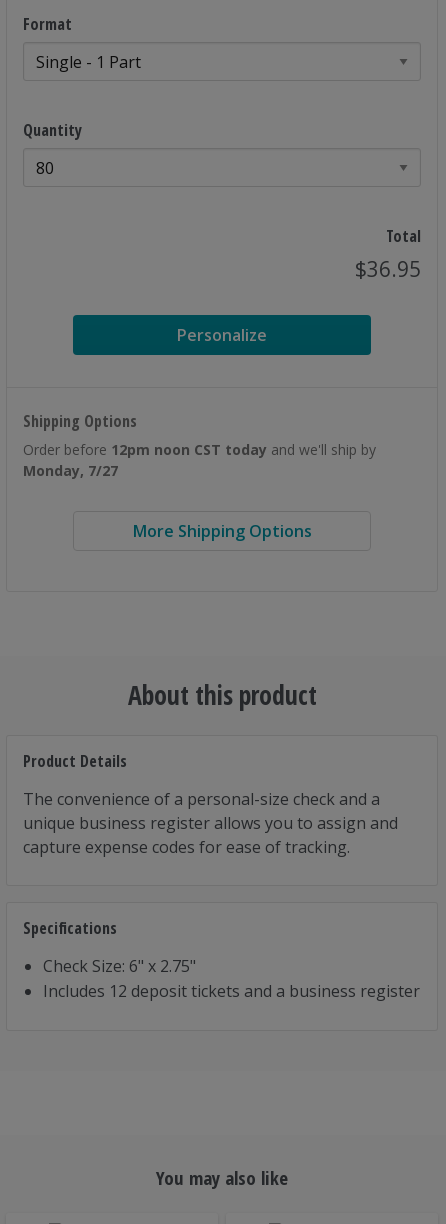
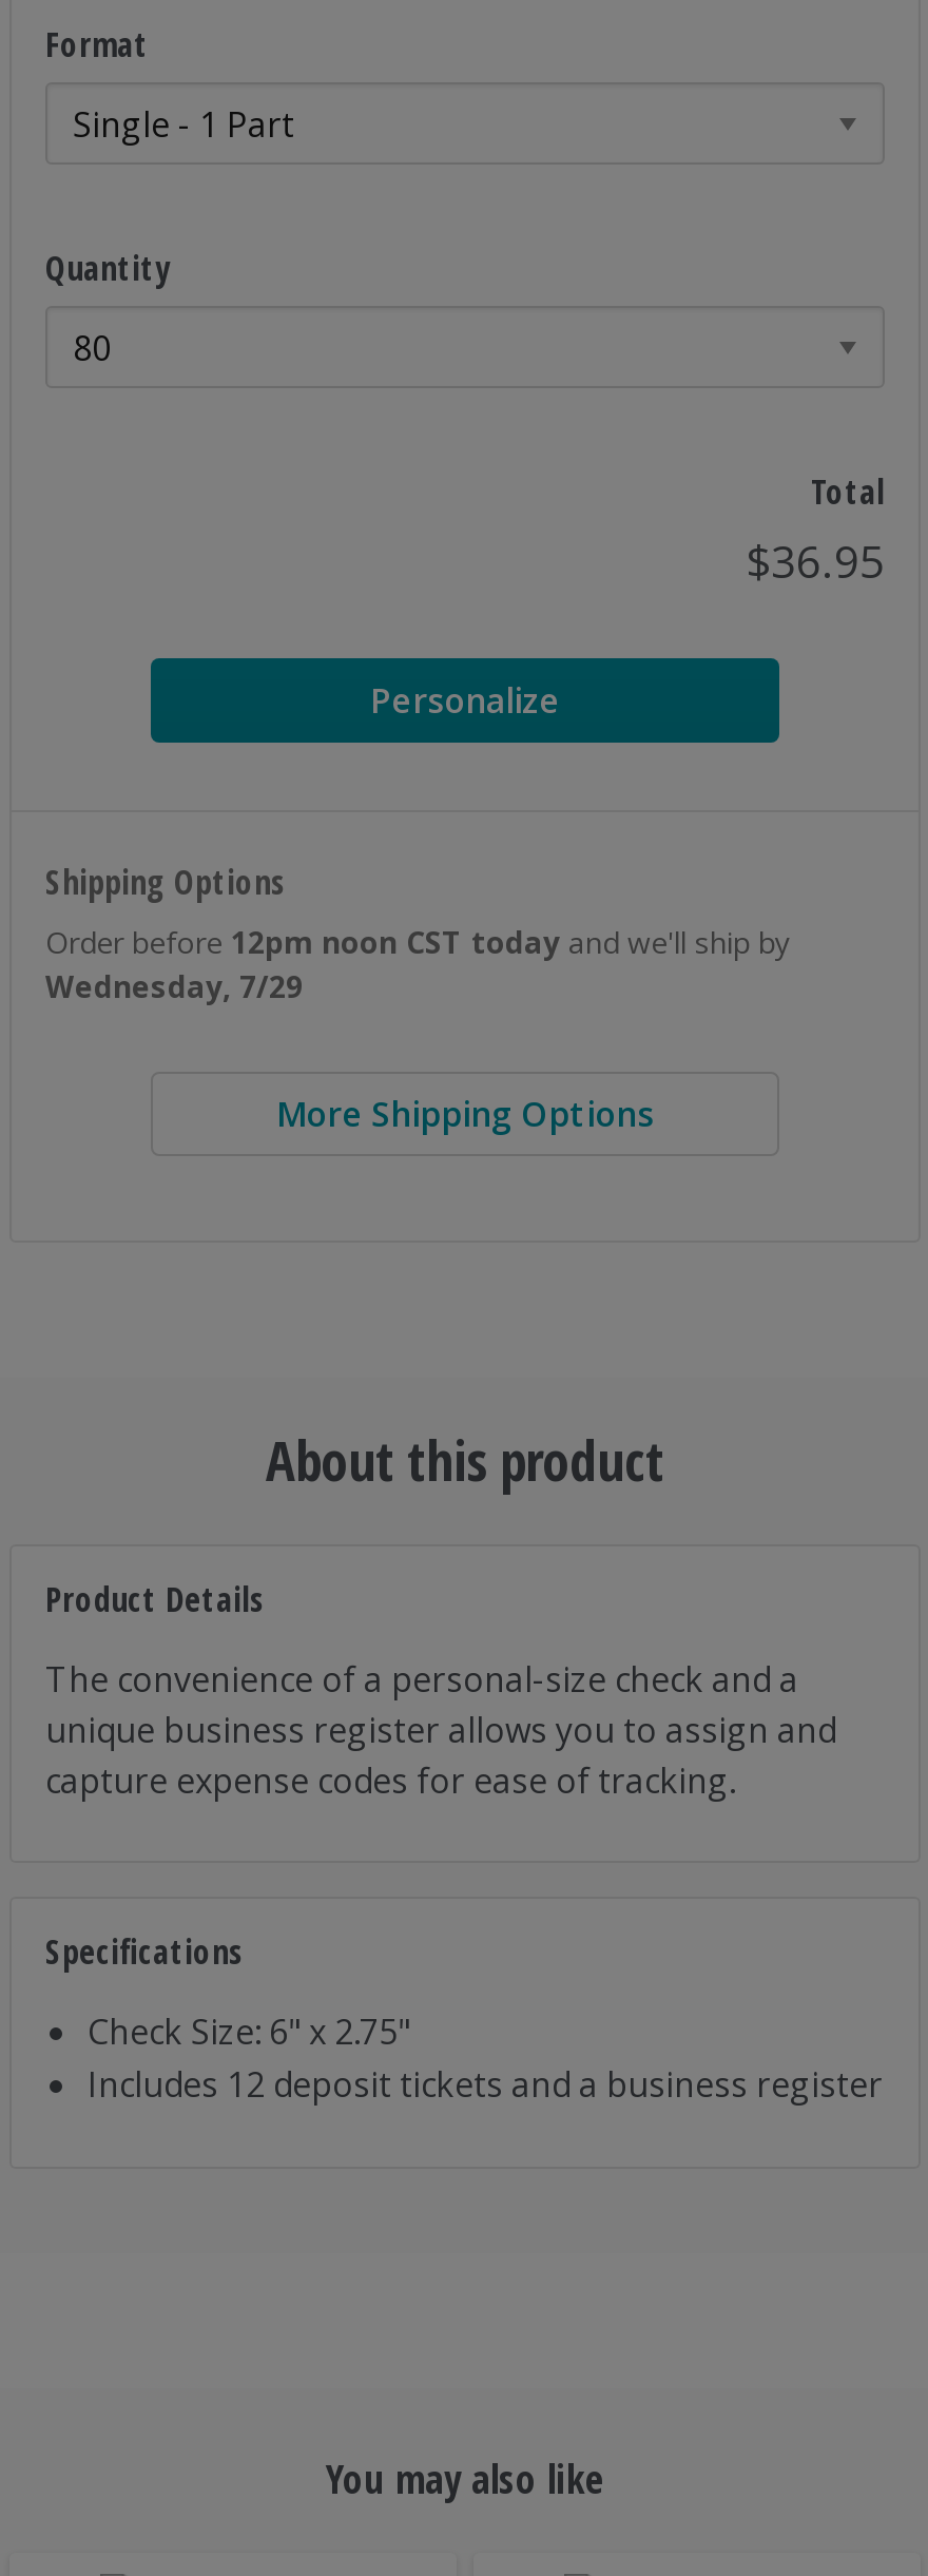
- Monday, 7/27
+ Wednesday, 7/29
